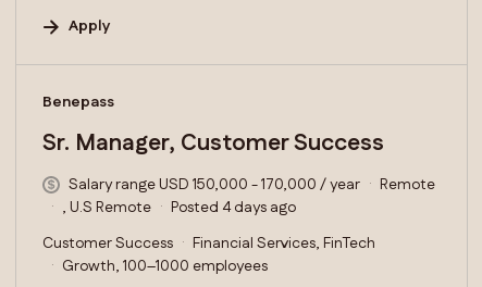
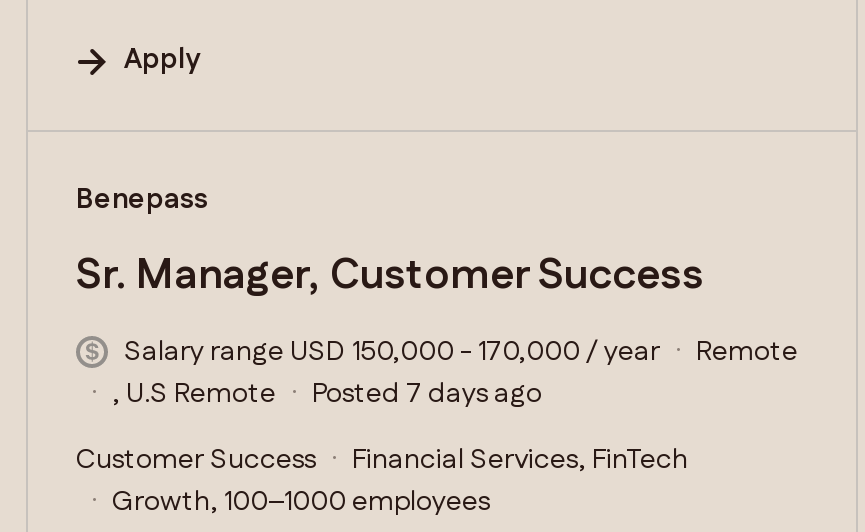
- Posted 4 days ago
+ Posted 7 days ago
